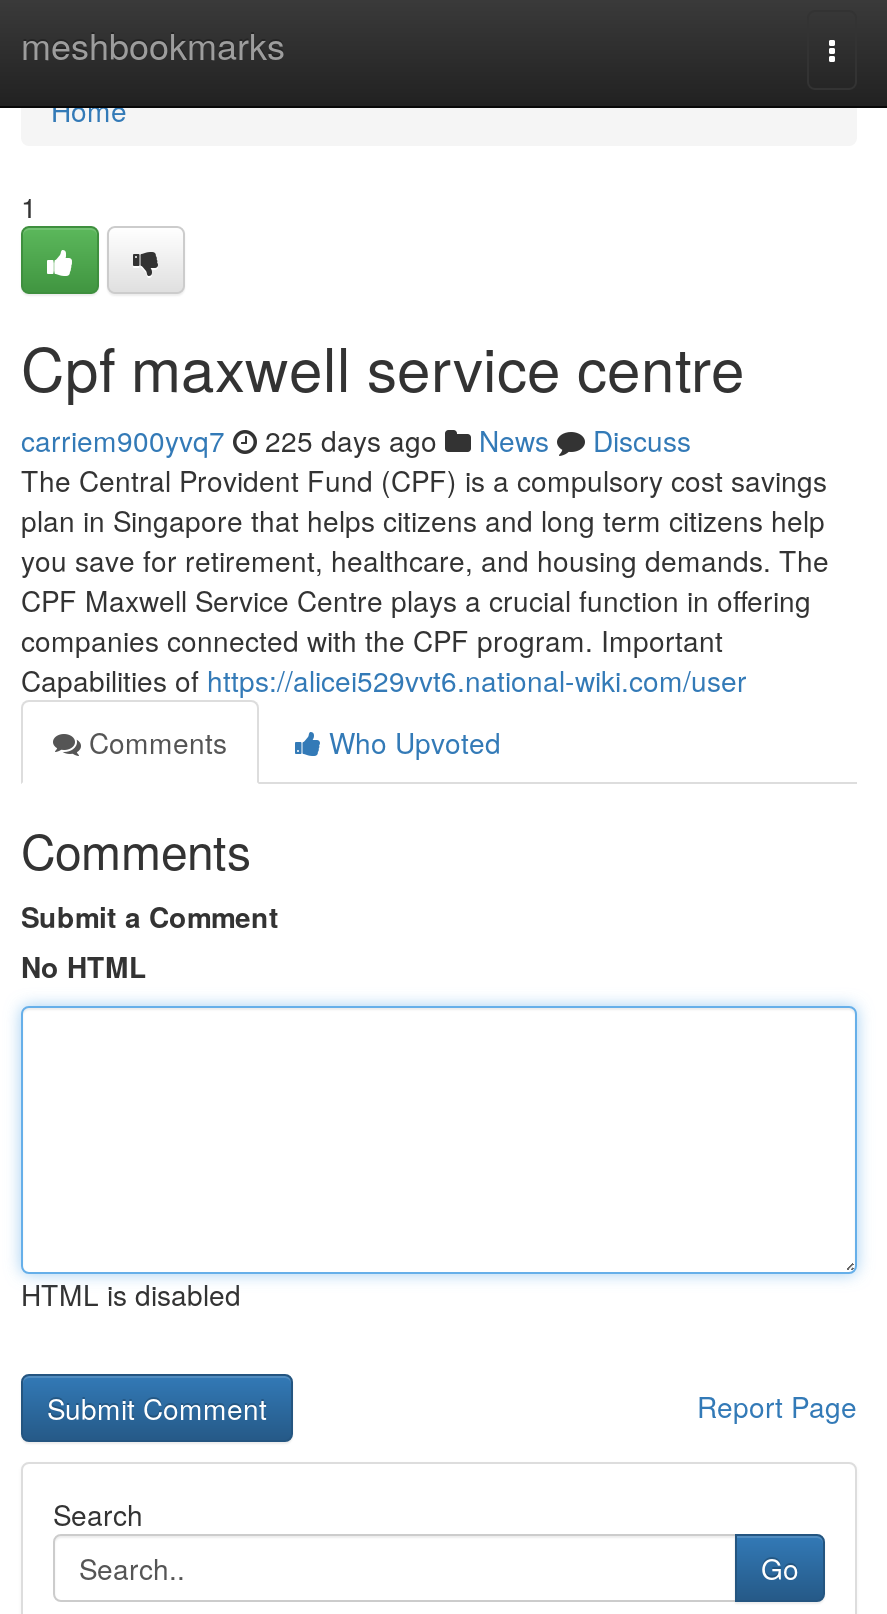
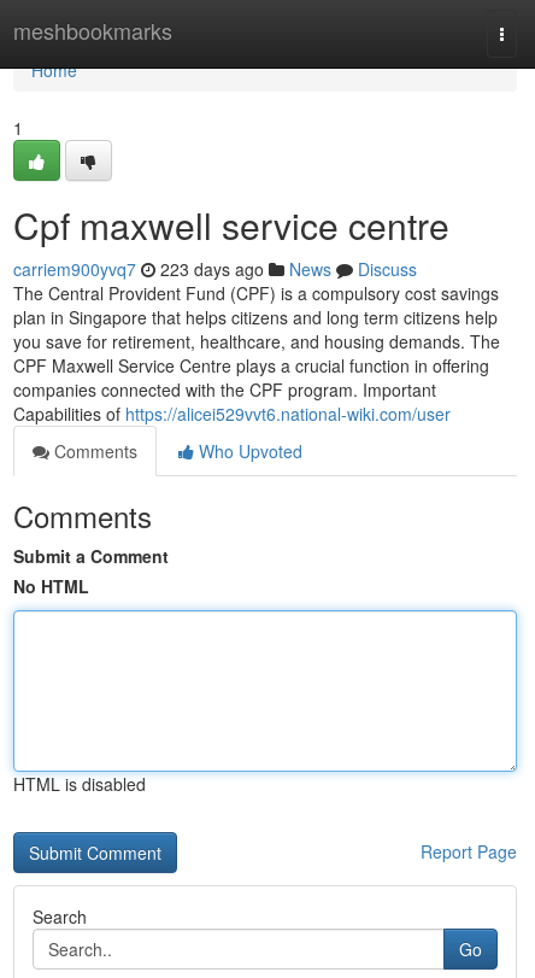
- carriem900yvq7 225 days ago News Discuss
+ carriem900yvq7 223 days ago News Discuss
